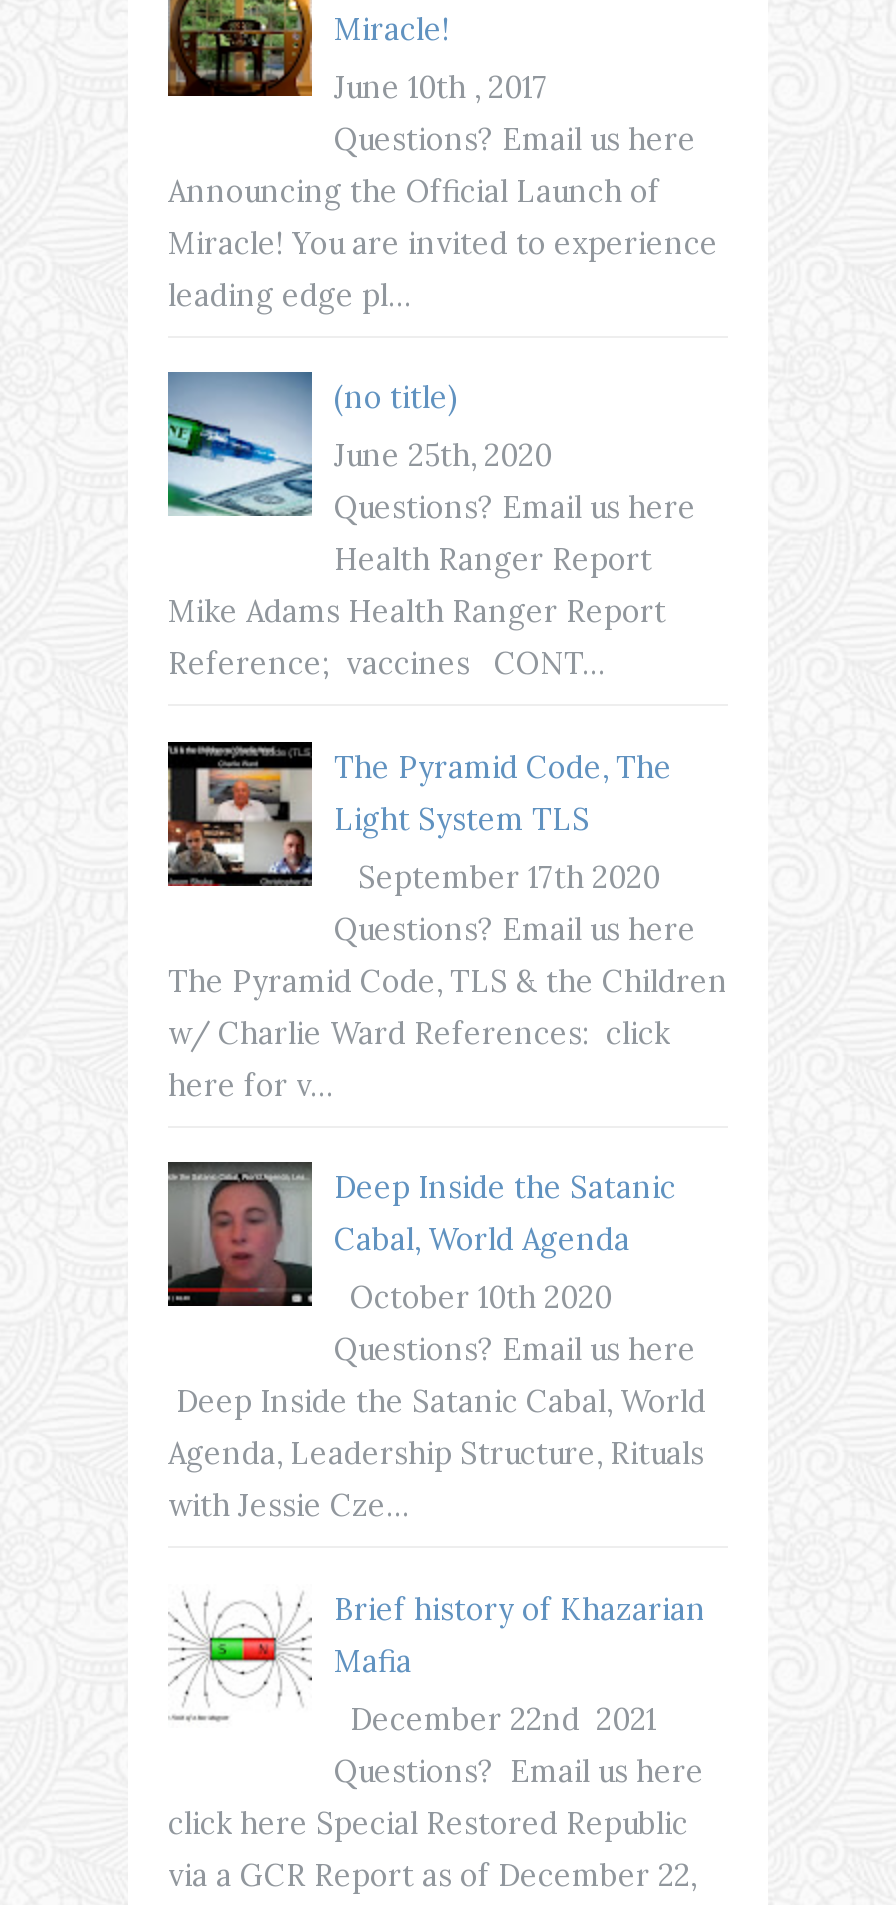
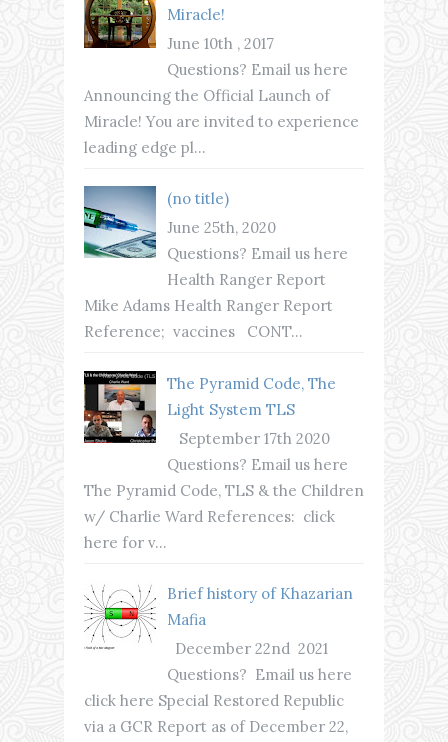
- [image]
- Deep Inside the Satanic
- Cabal, World Agenda
- October 10th 2020
- Questions? Email us here
- Deep Inside the Satanic Cabal, World
- Agenda, Leadership Structure, Rituals
- with Jessie Cze...
